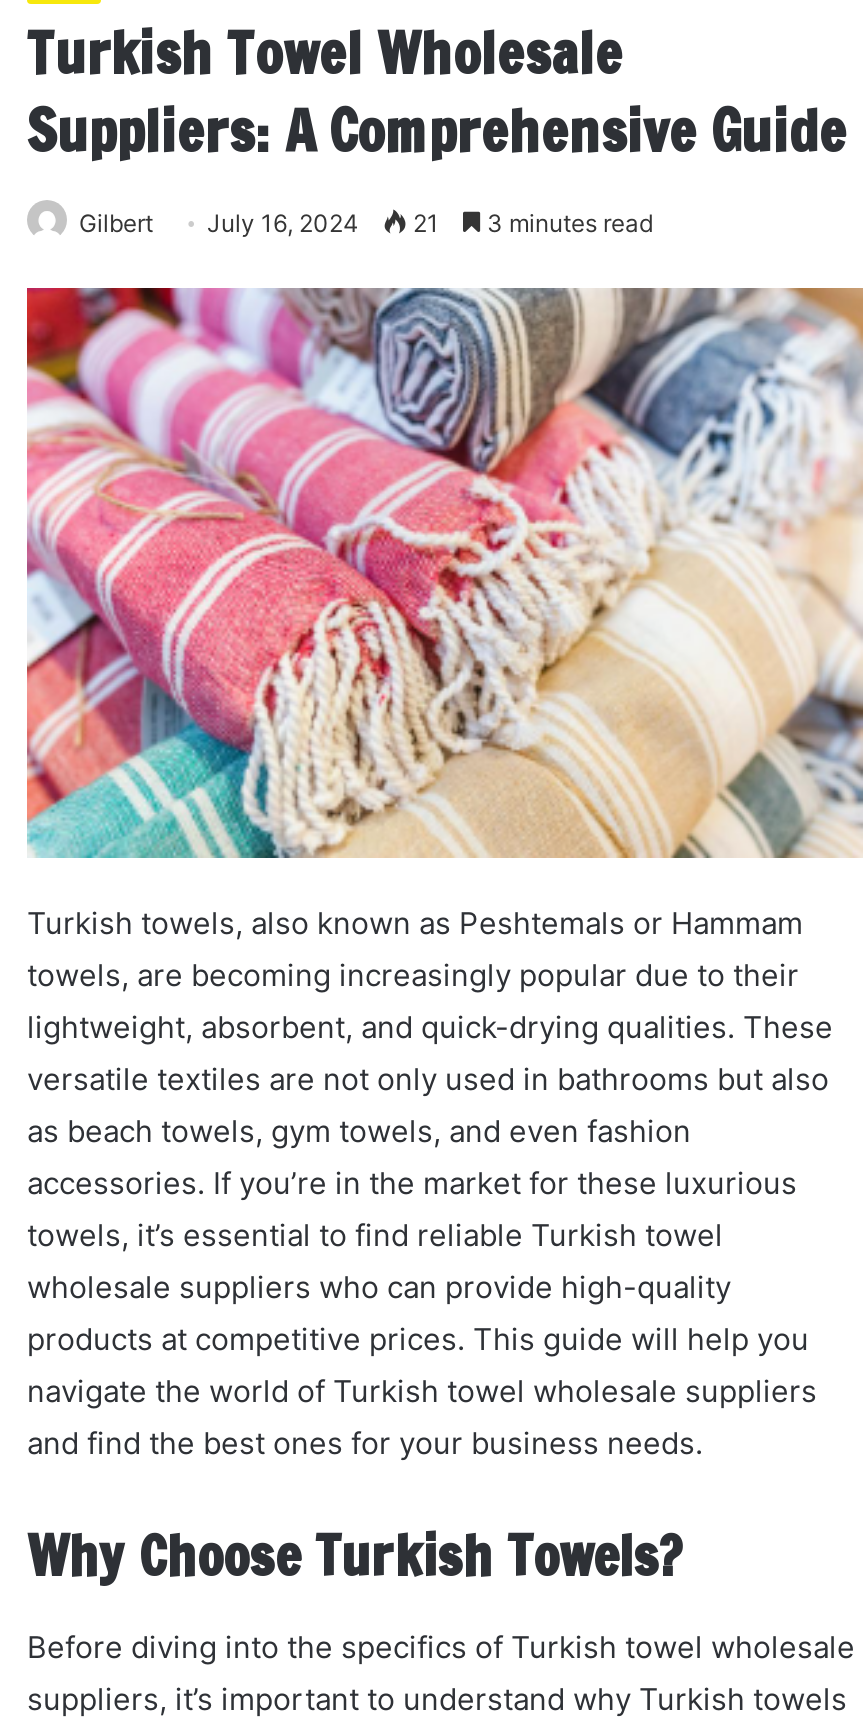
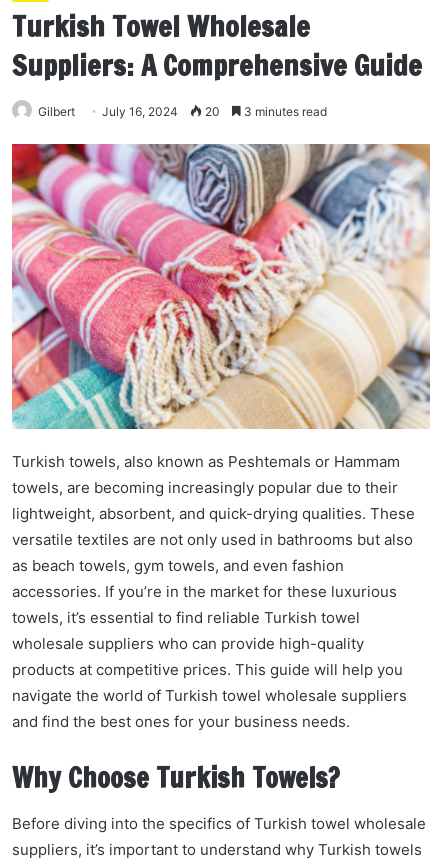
- Gilbert July 16, 2024 21 3 minutes read
+ Gilbert July 16, 2024 20 3 minutes read
